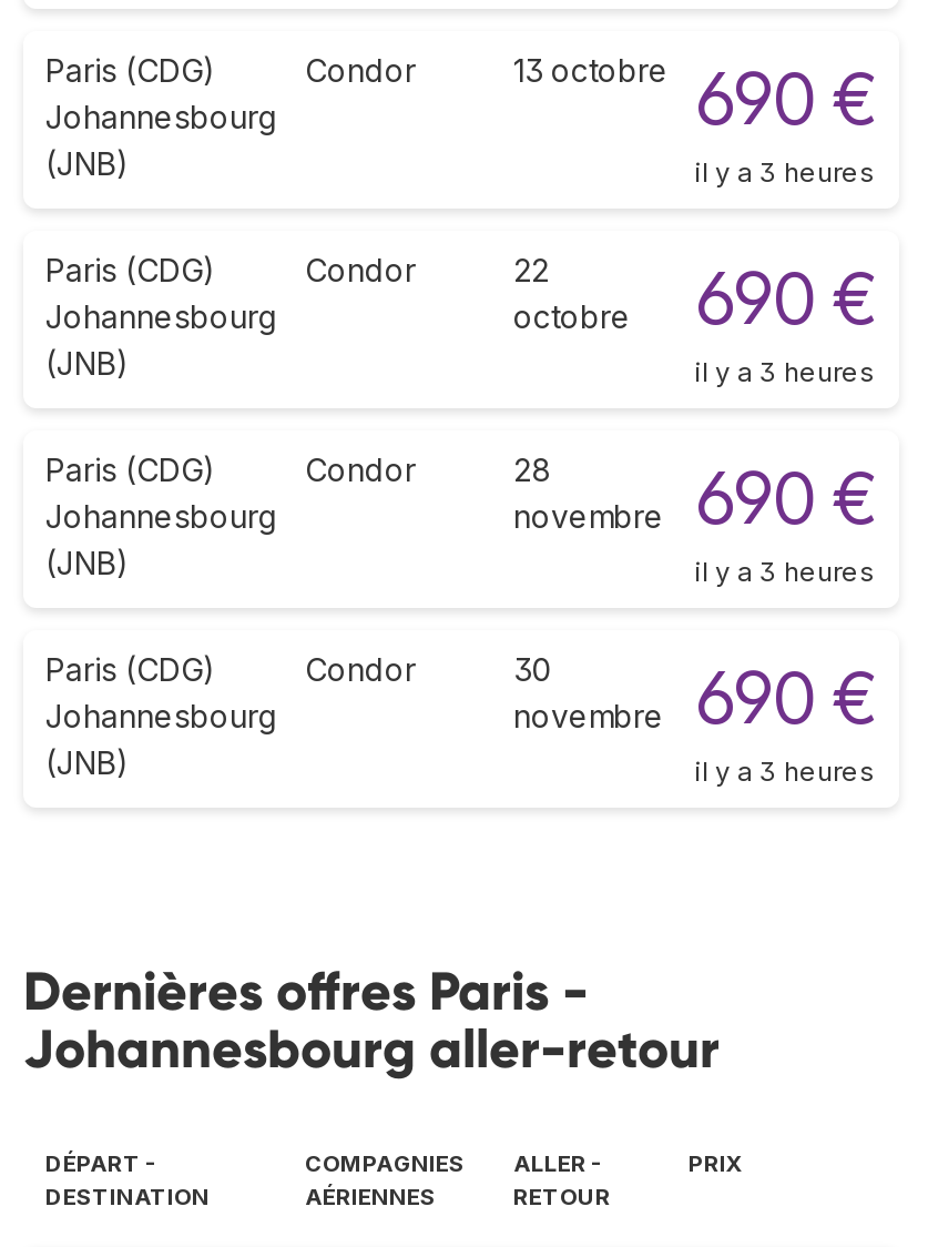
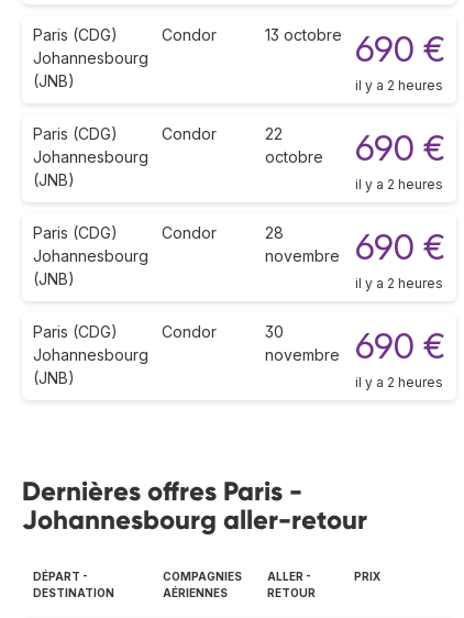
- il y a 3 heures
+ il y a 2 heures

- il y a 3 heures
+ il y a 2 heures

- il y a 3 heures
+ il y a 2 heures

- il y a 3 heures
+ il y a 2 heures
